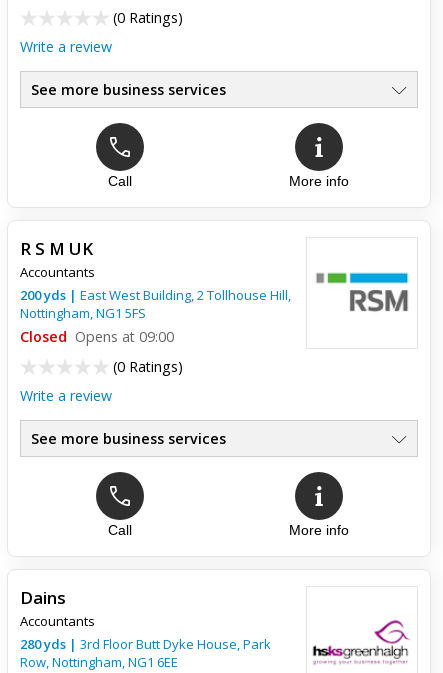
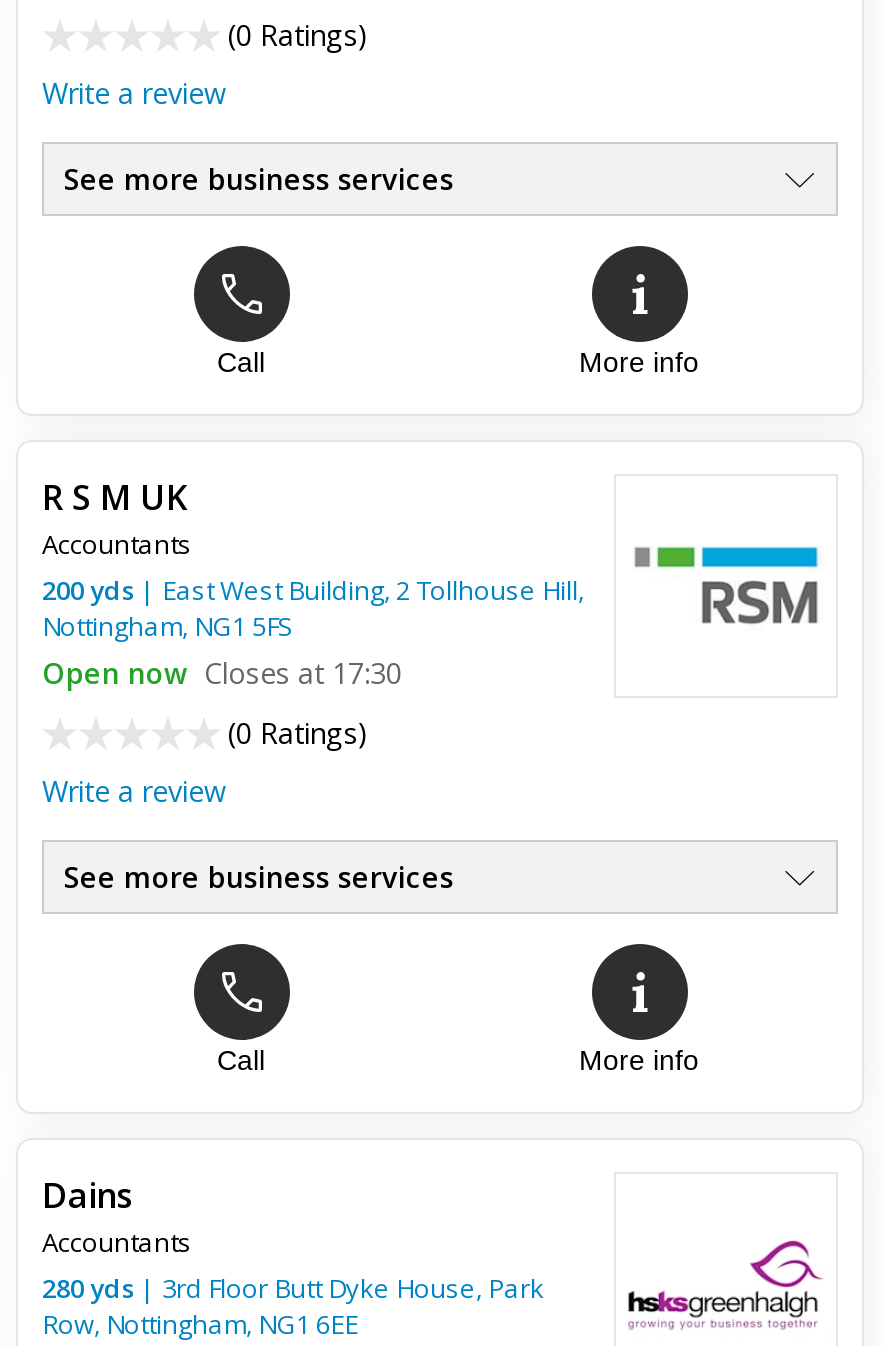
- Closed Opens at 09:00
+ Open now Closes at 17:30
